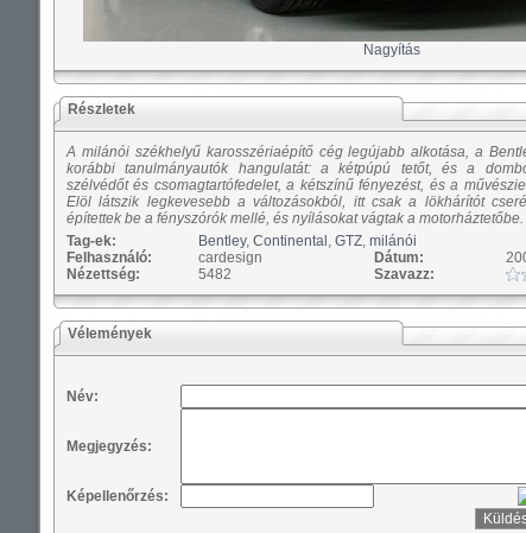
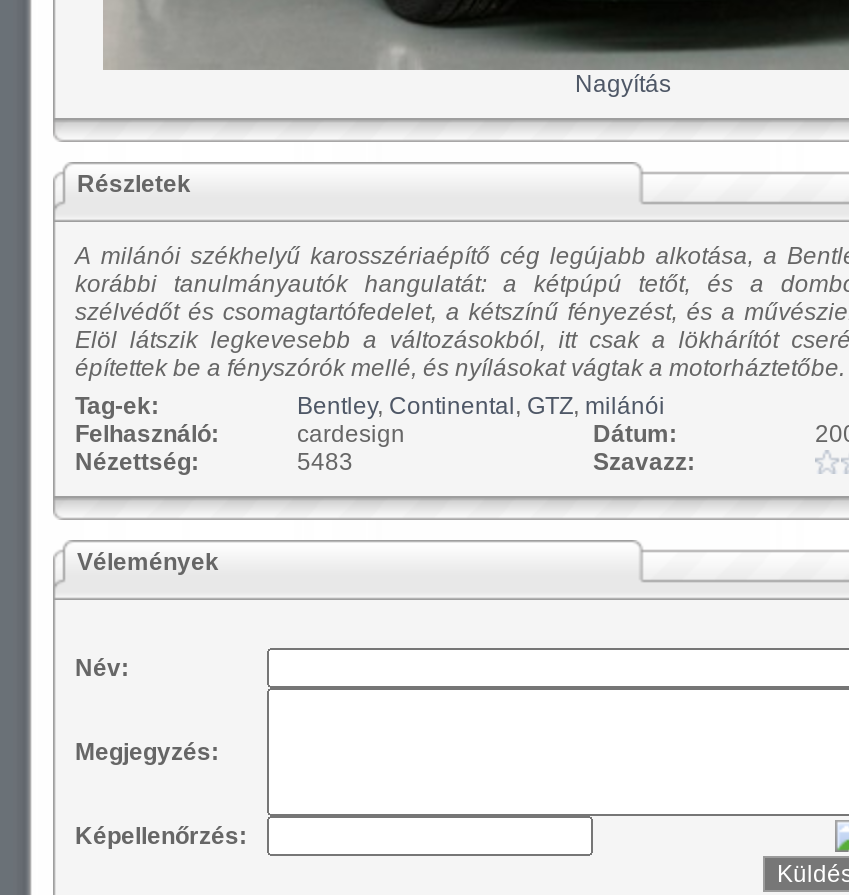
- 5482
+ 5483
